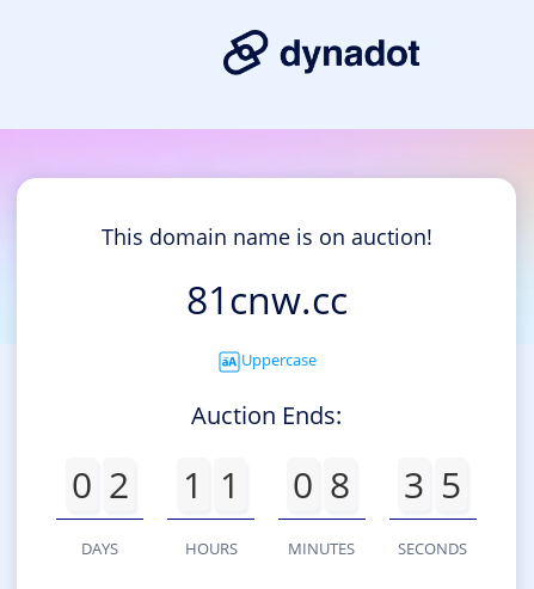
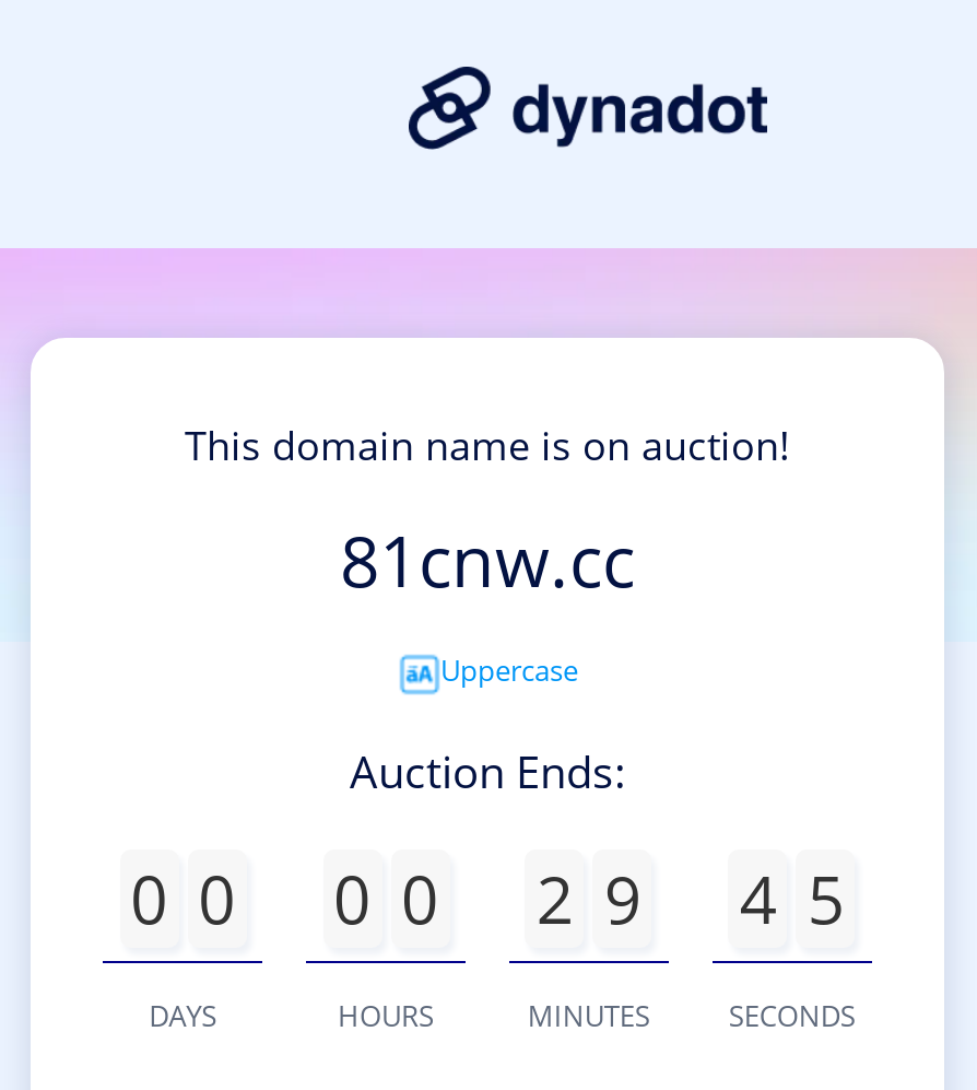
- 0 2
+ 0 0

- 1 1
+ 0 0

- 0 8
+ 2 9

- 3 5
+ 4 5
